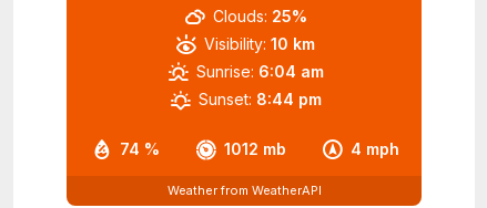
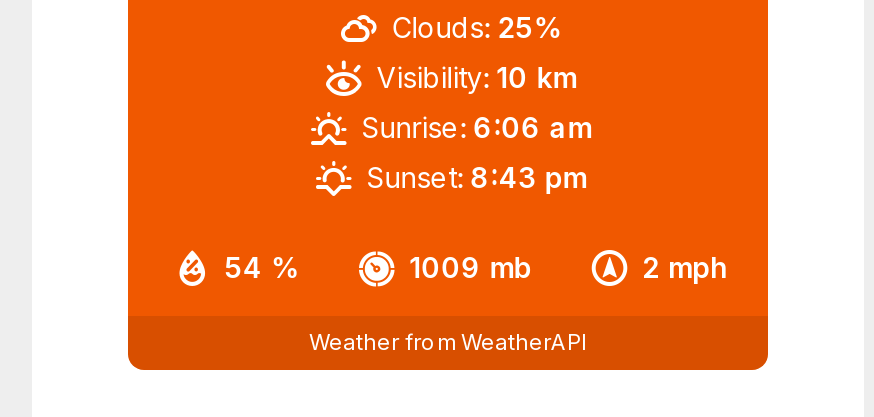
- Sunrise: 6:04 am
+ Sunrise: 6:06 am

- Sunset: 8:44 pm
+ Sunset: 8:43 pm

- 74 %
- 1012 mb
- 4 mph
+ 54 %
+ 1009 mb
+ 2 mph
